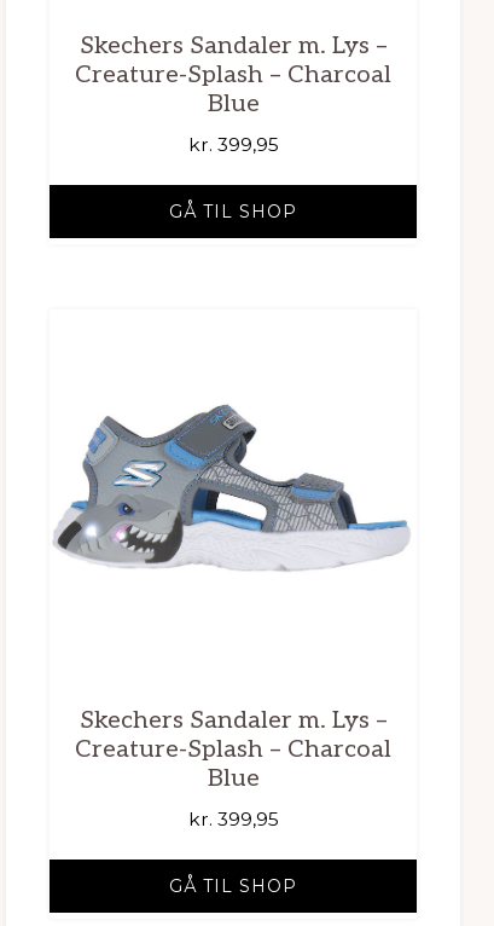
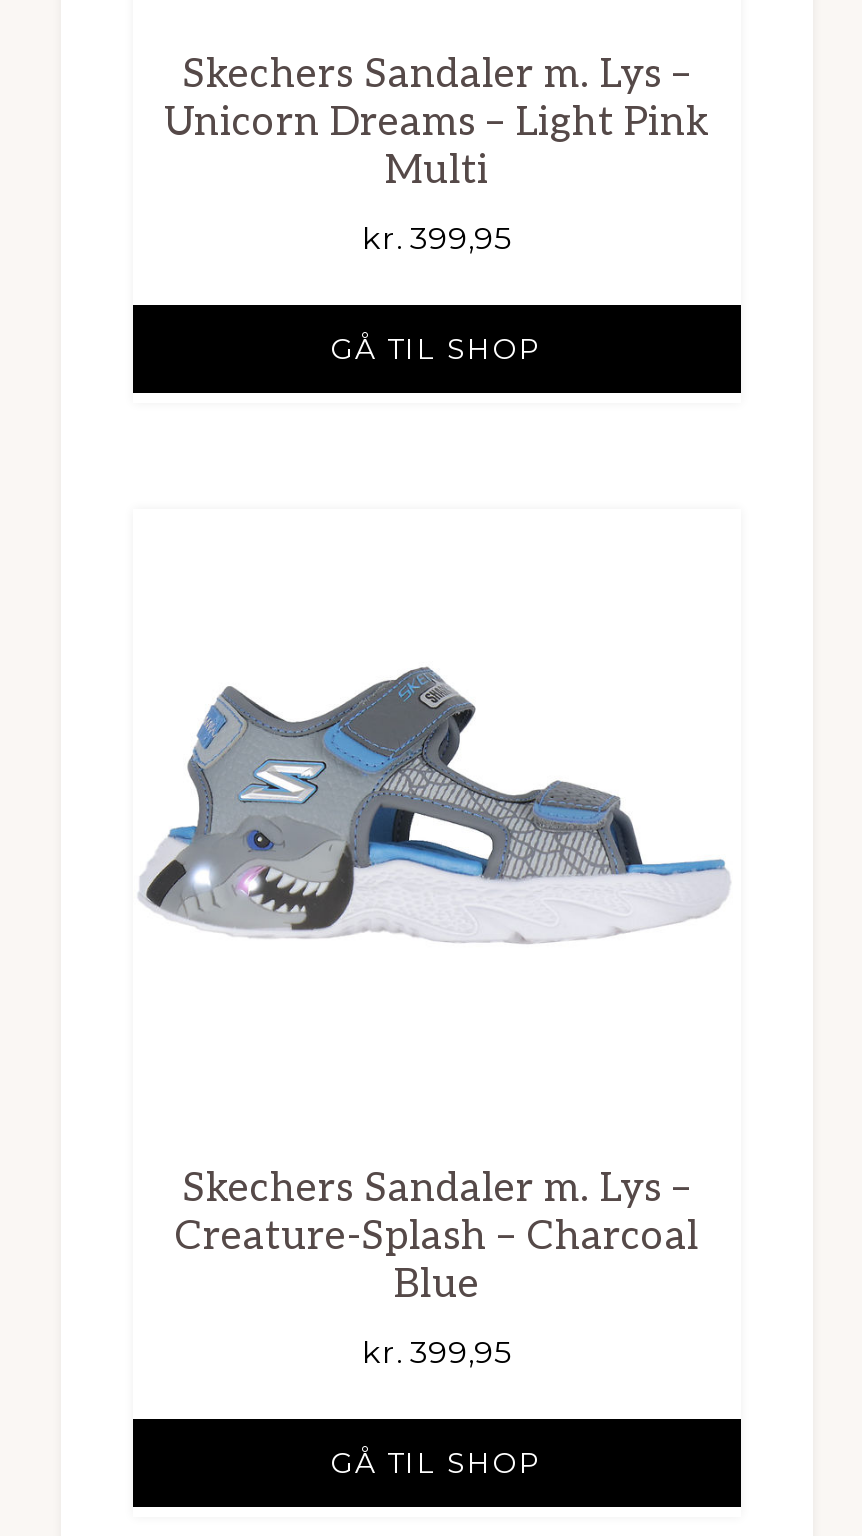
- Creature-Splash – Charcoal
- Blue
+ Unicorn Dreams – Light Pink
+ Multi
